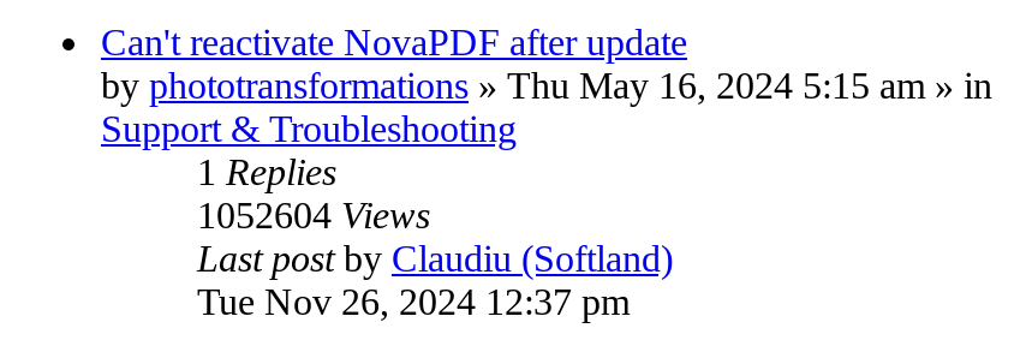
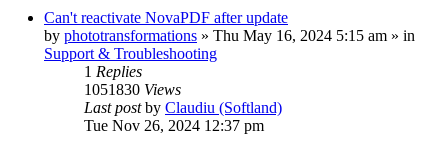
- 1052604 Views
+ 1051830 Views
